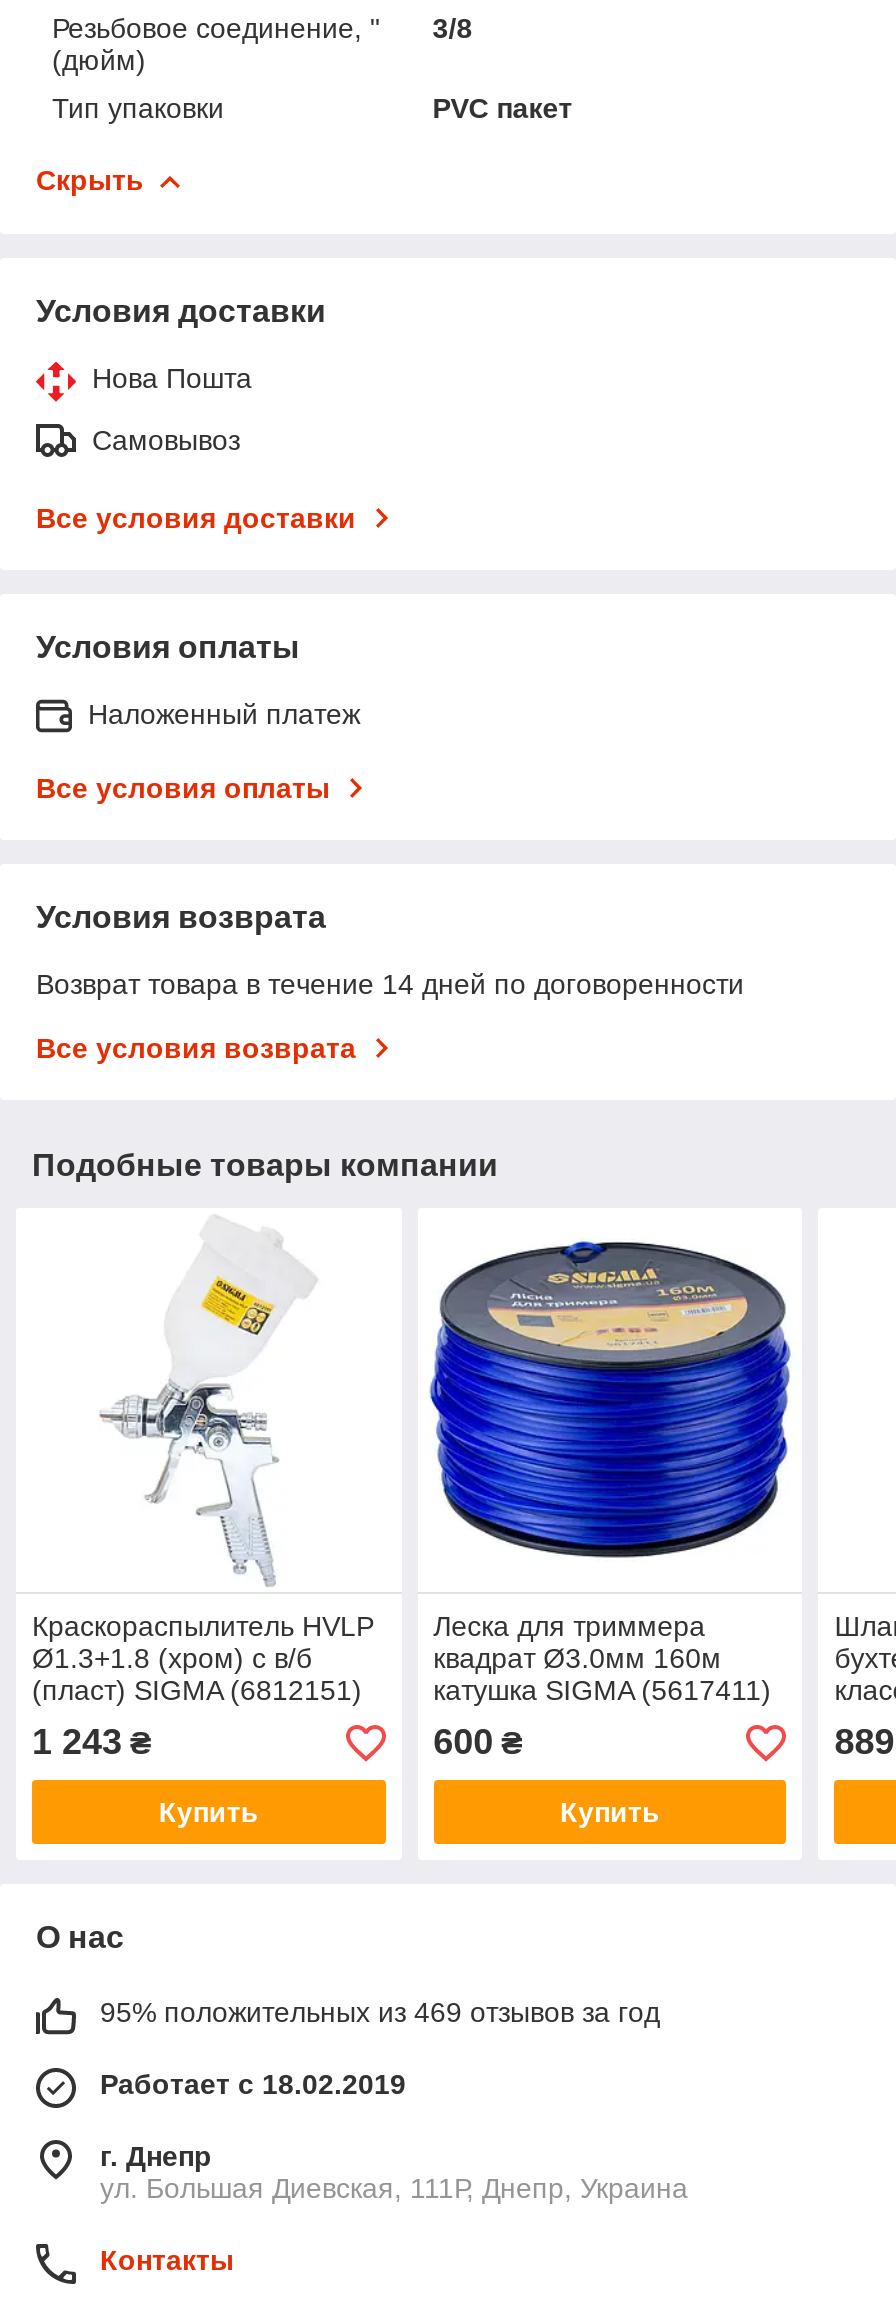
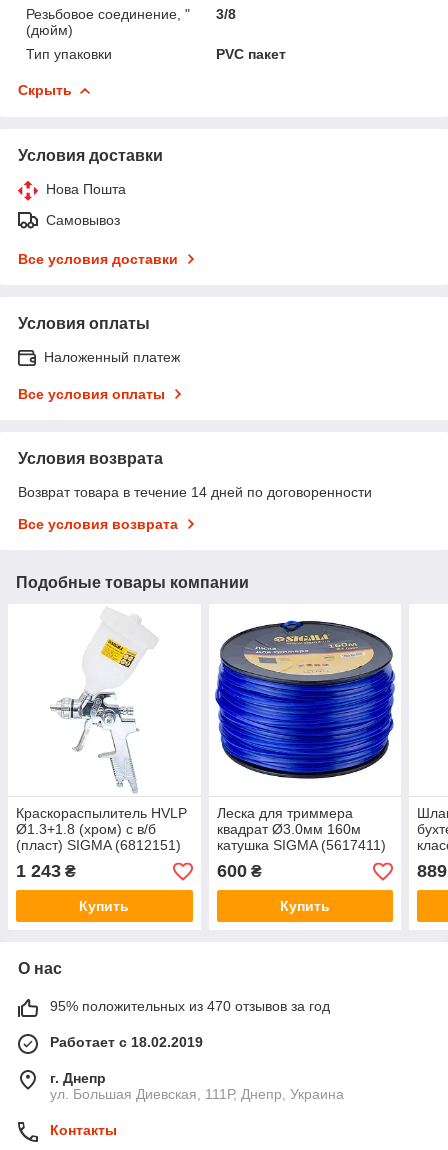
- 95% положительных из 469 отзывов за год
+ 95% положительных из 470 отзывов за год
